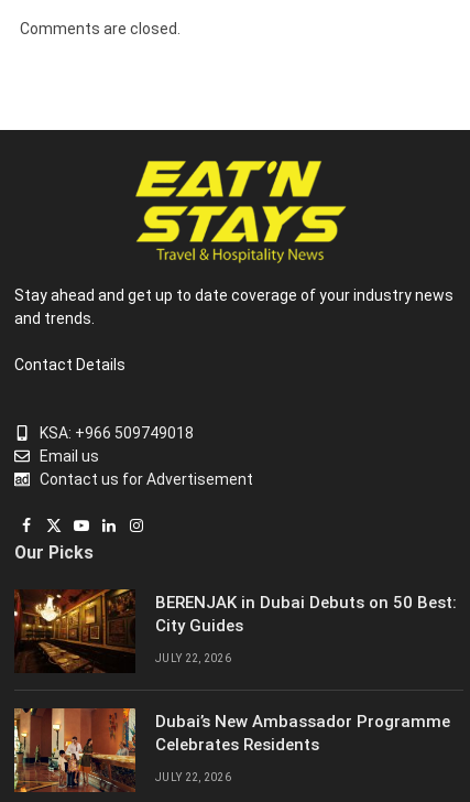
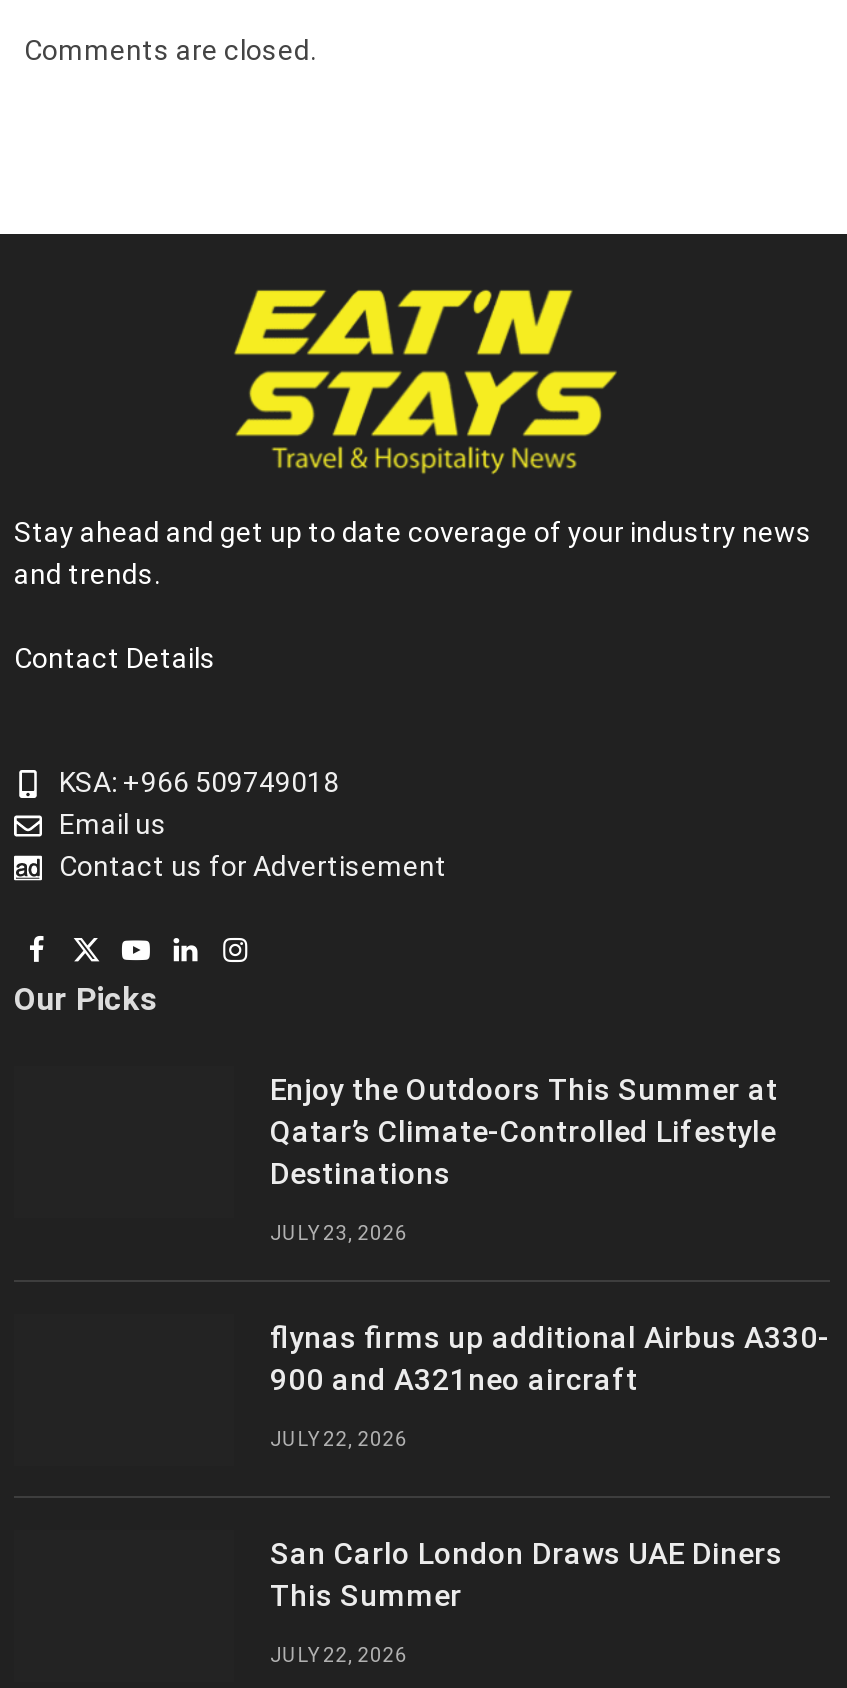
- [image]

- BERENJAK in Dubai Debuts on 50 Best:
- City Guides
+ Enjoy the Outdoors This Summer at
+ Qatar’s Climate-Controlled Lifestyle
+ Destinations
+ JULY 23, 2026
+ flynas firms up additional Airbus A330-
+ 900 and A321neo aircraft

- [image]

- Dubai’s New Ambassador Programme
- Celebrates Residents
+ San Carlo London Draws UAE Diners
+ This Summer
